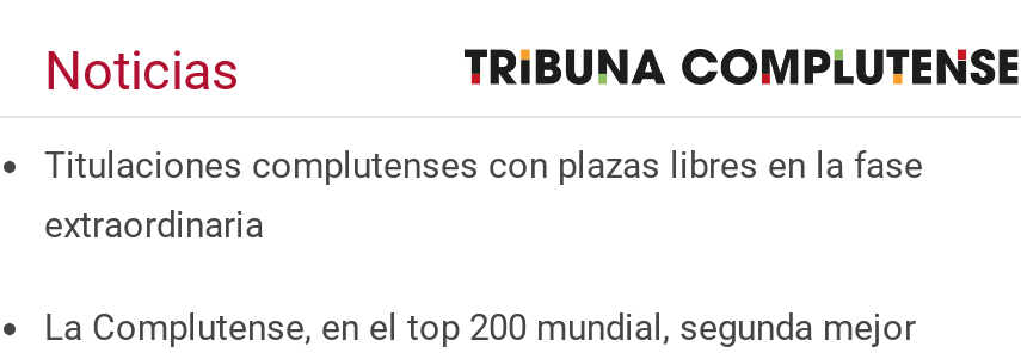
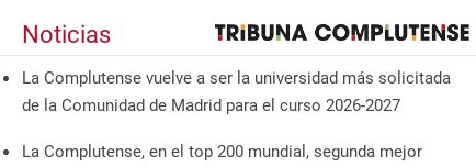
- Titulaciones complutenses con plazas libres en la fase
- extraordinaria
+ La Complutense vuelve a ser la universidad más solicitada
+ de la Comunidad de Madrid para el curso 2026-2027
